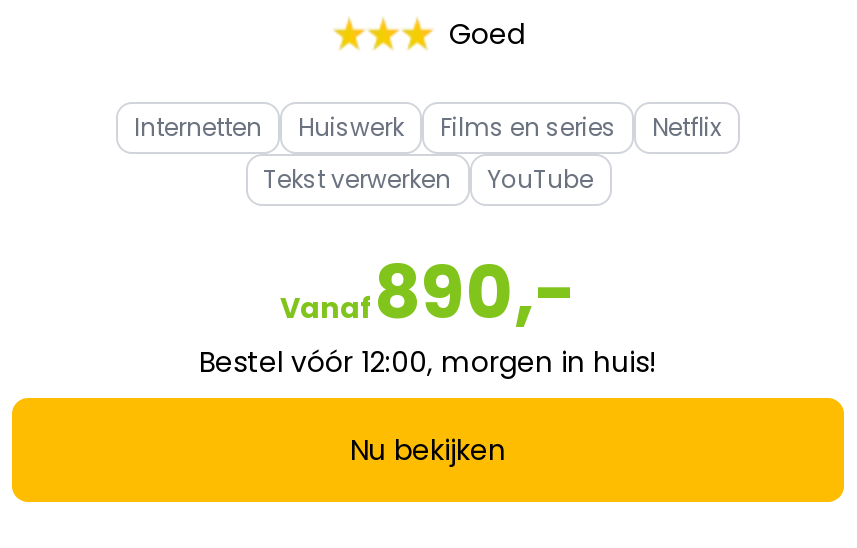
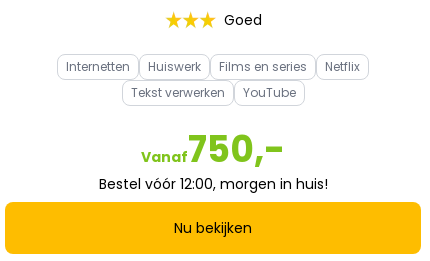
- Vanaf890,-
+ Vanaf750,-
